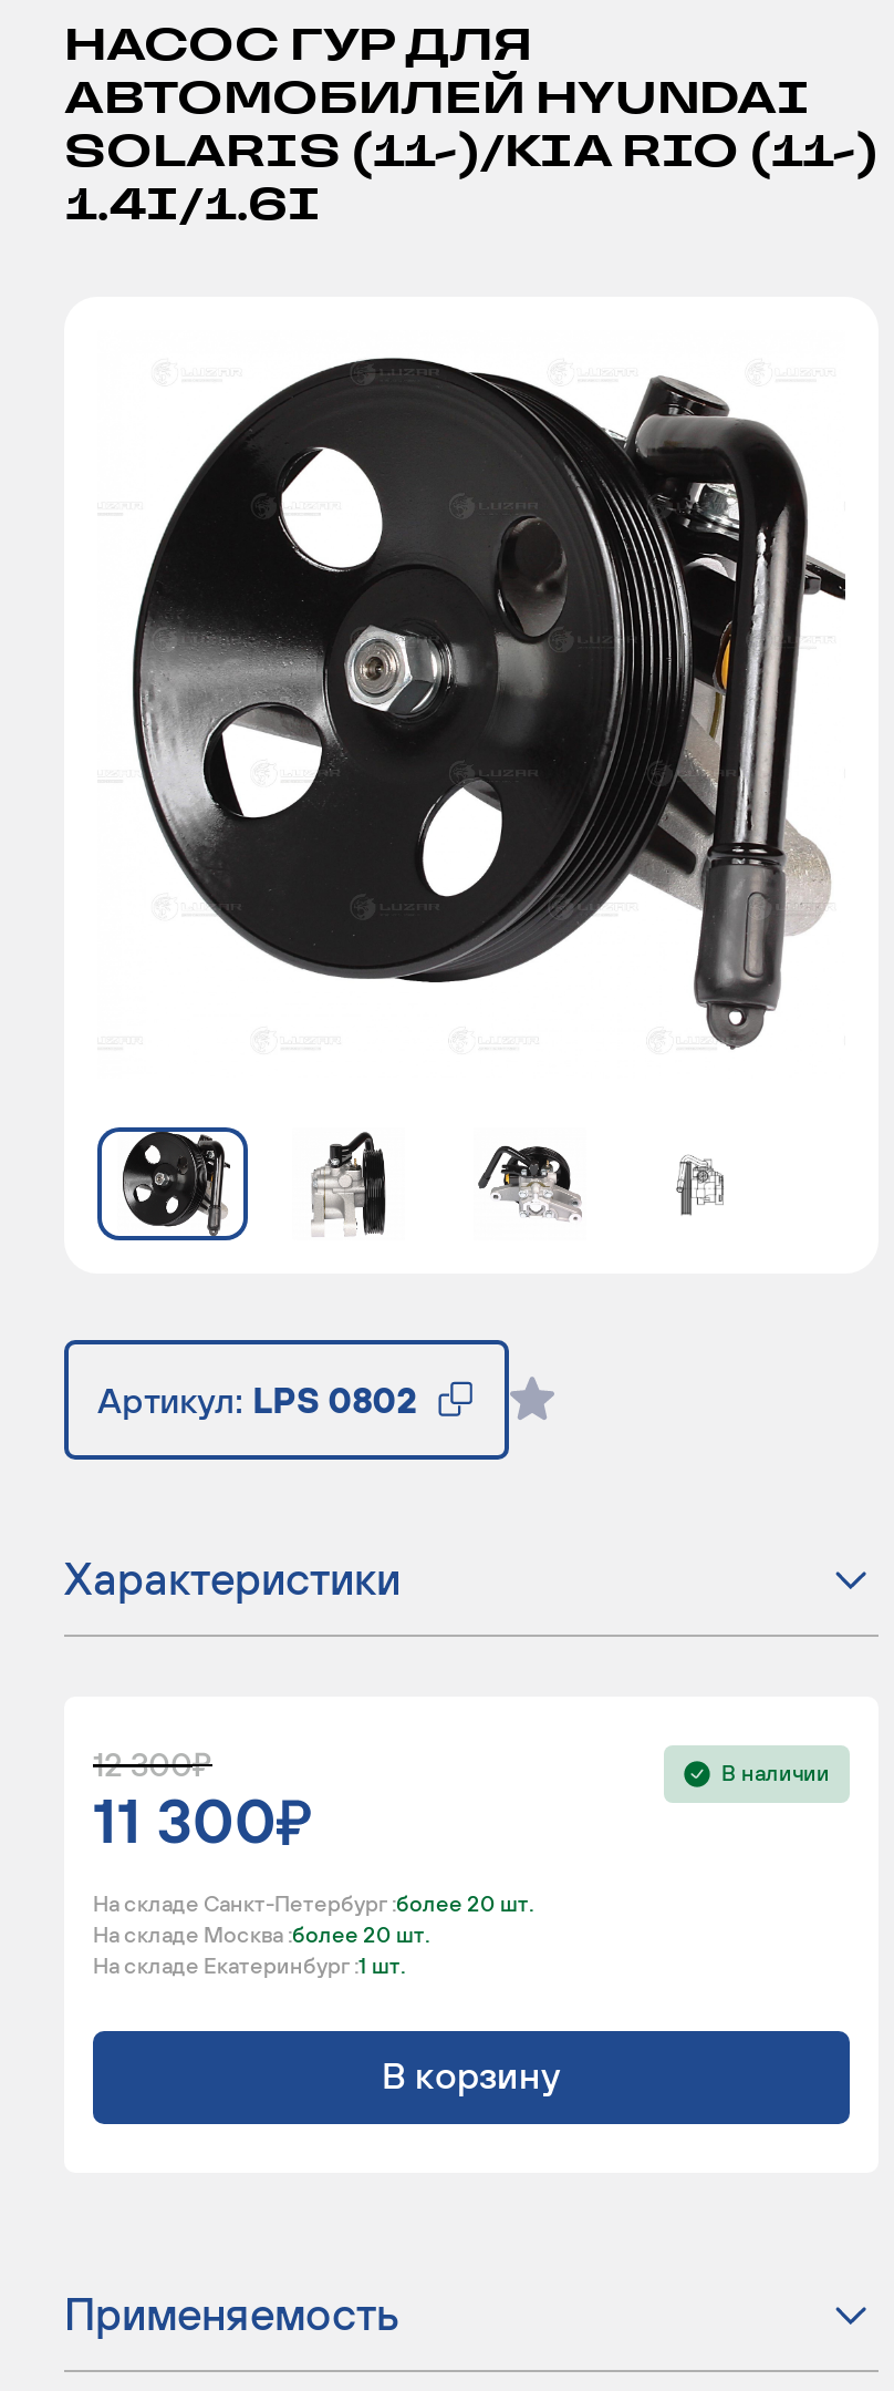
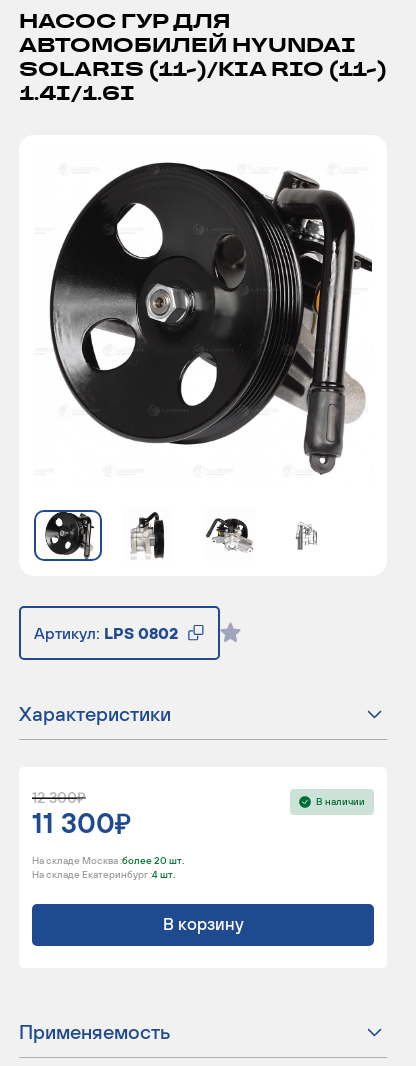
- На складе Санкт-Петербург : более 20 шт.

- На складе Екатеринбург : 1 шт.
+ На складе Екатеринбург : 4 шт.
